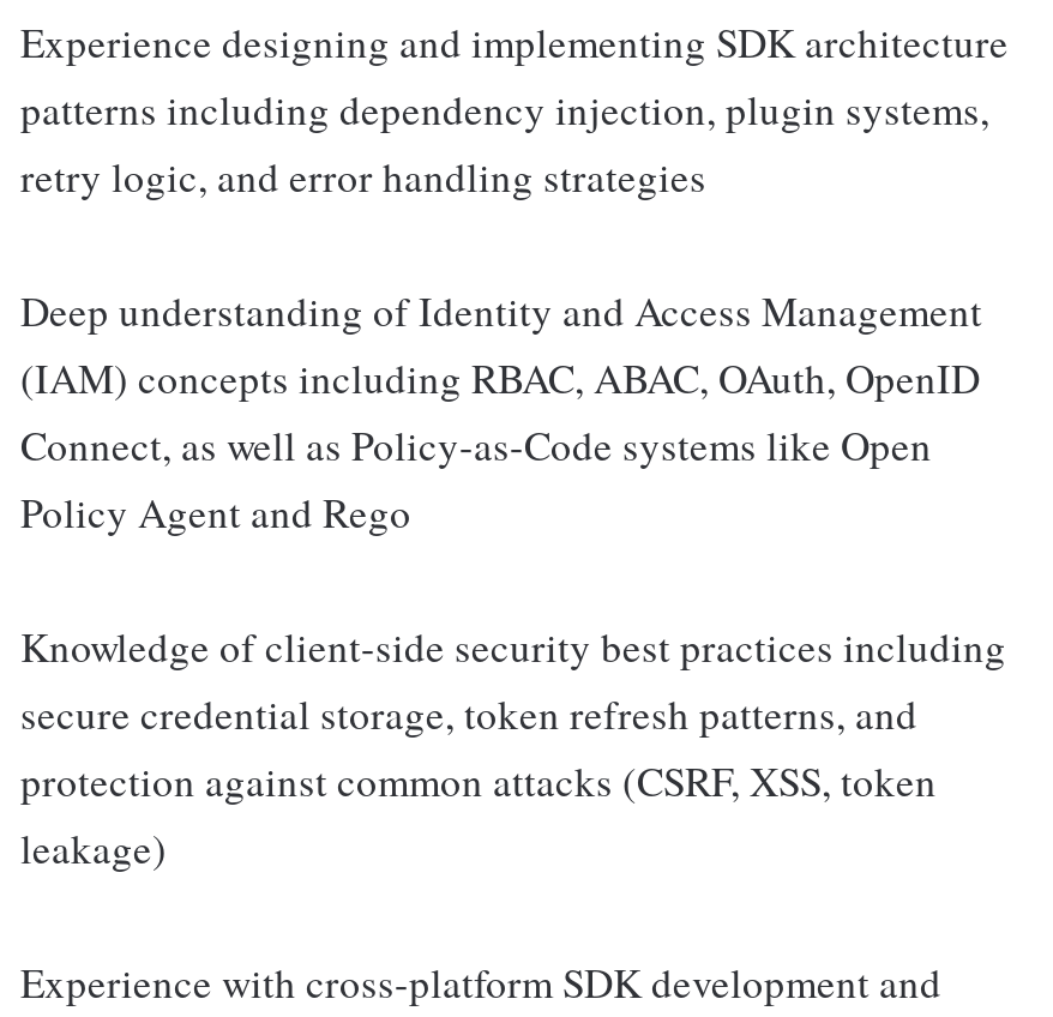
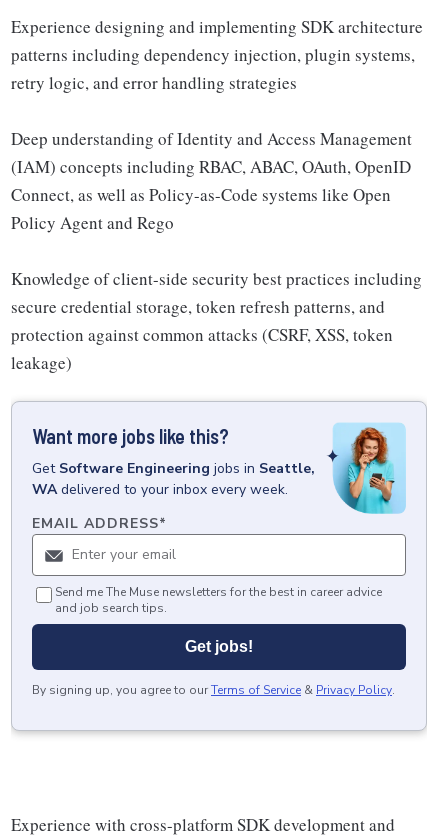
+ [image]
+ Want more jobs like this?
+ Get Software Engineering jobs in Seattle,
+ WA delivered to your inbox every week.
+ EMAIL ADDRESS*

+ Send me The Muse newsletters for the best in career advice
+ and job search tips.
+ Get jobs!
+ By signing up, you agree to our Terms of Service & Privacy Policy.
